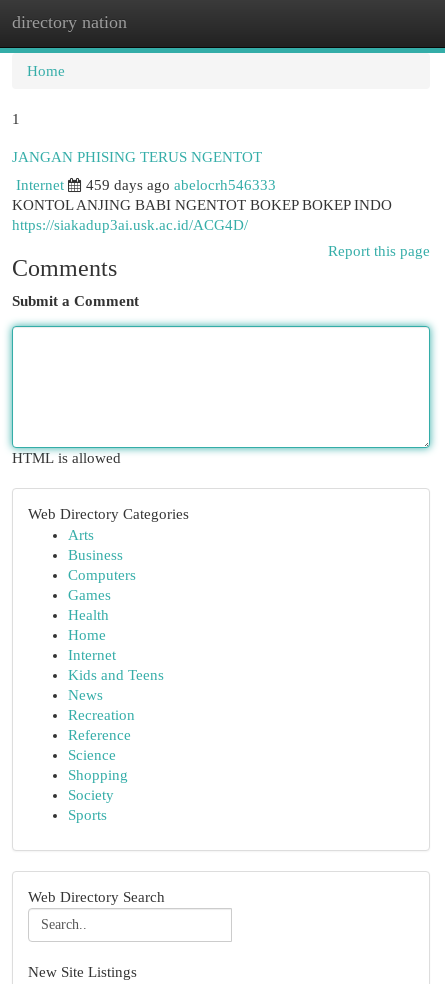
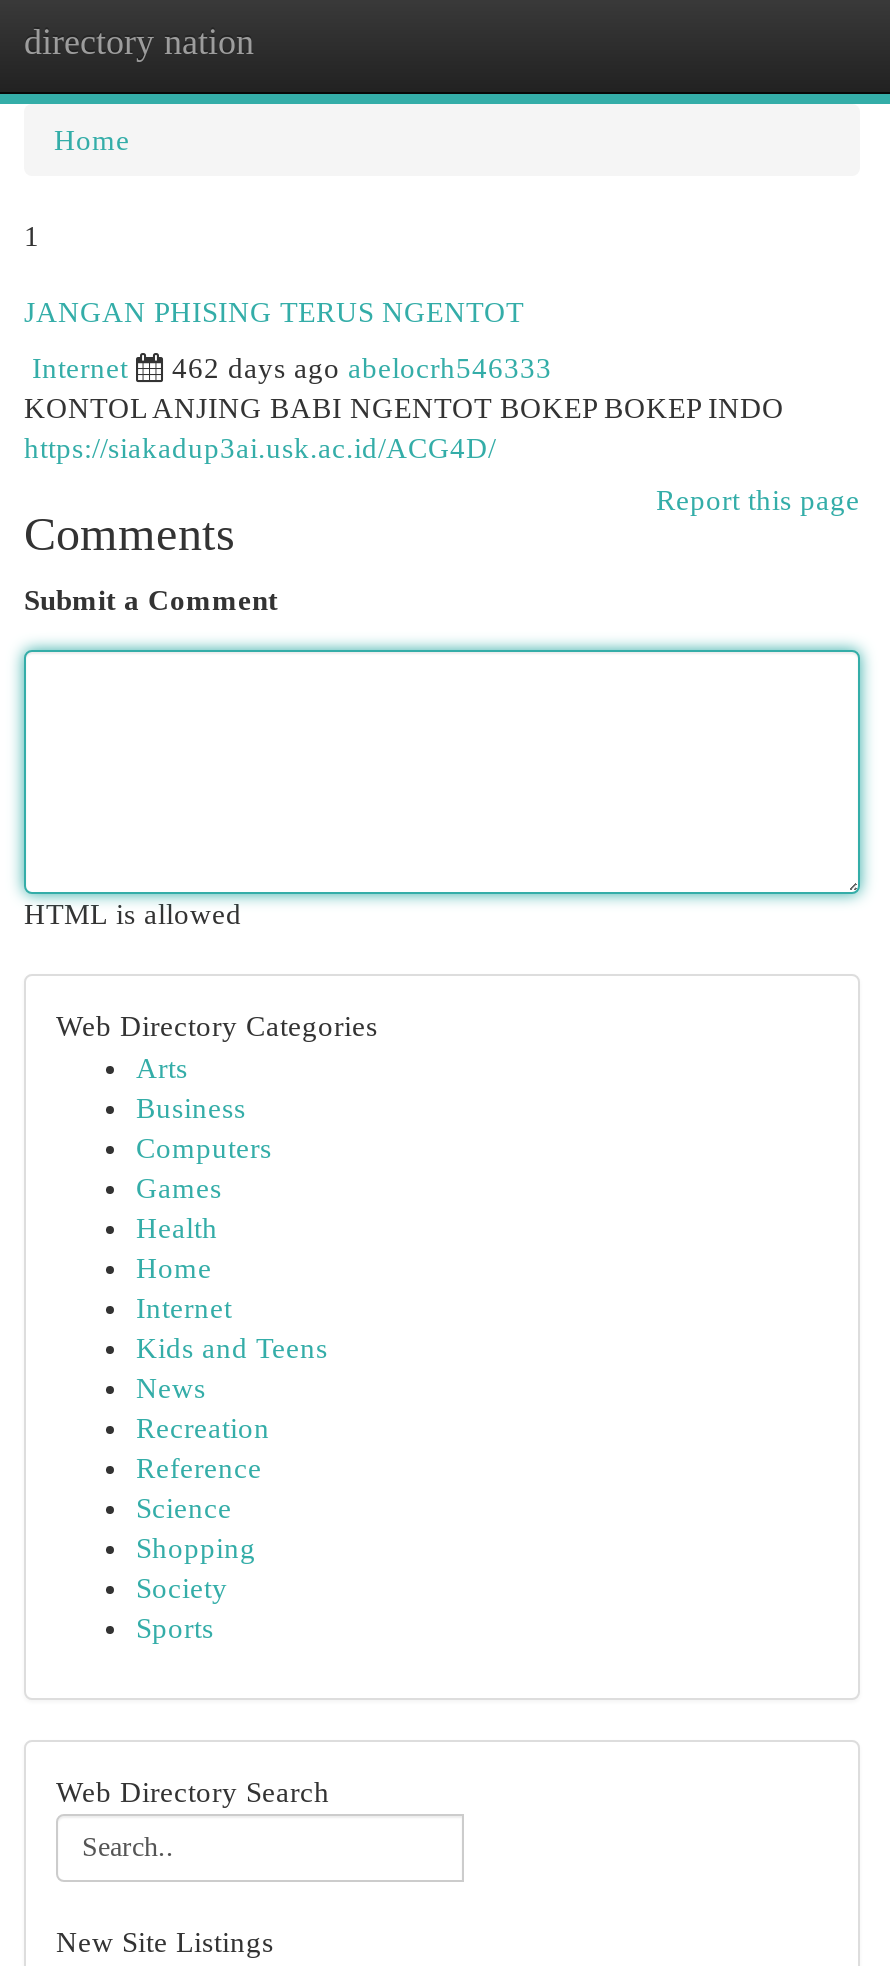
- 459 days ago abelocrh546333
+ 462 days ago abelocrh546333
